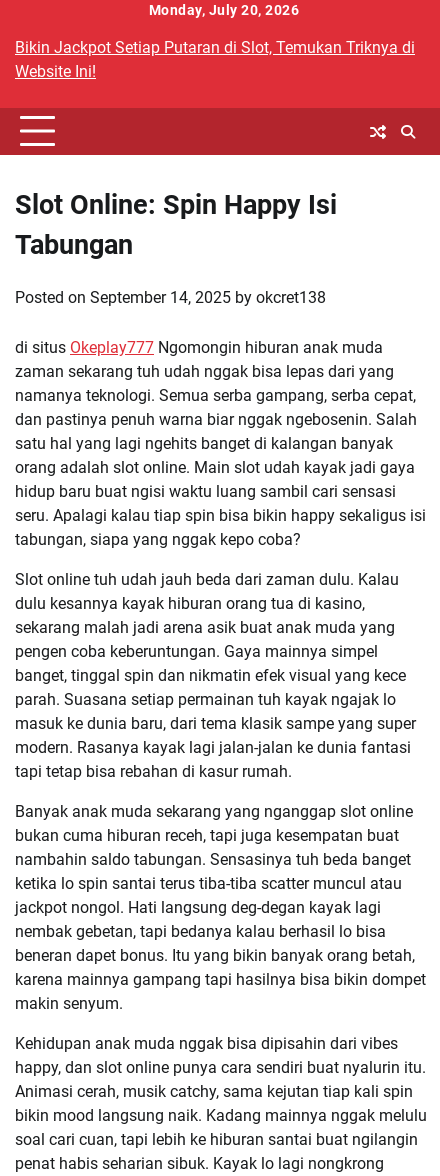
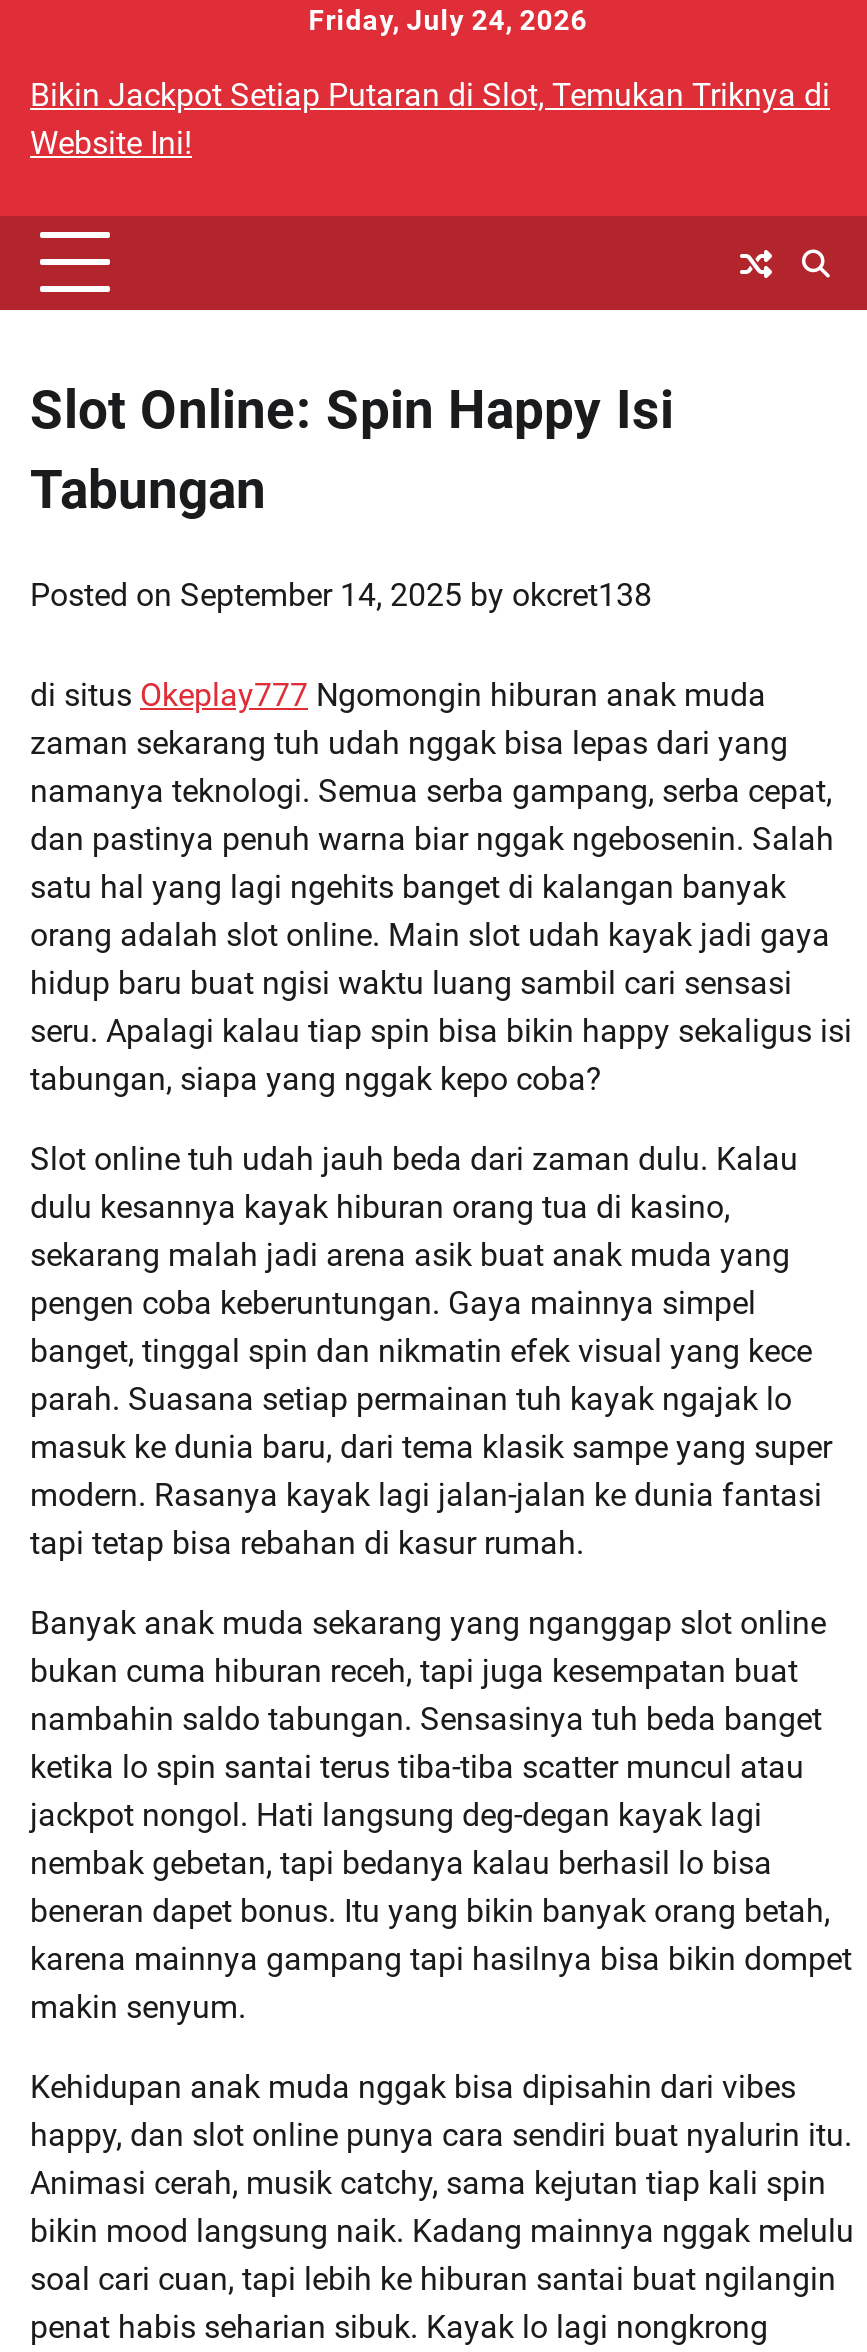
- Monday, July 20, 2026
+ Friday, July 24, 2026
